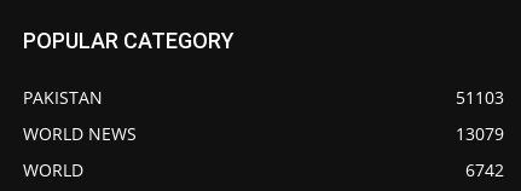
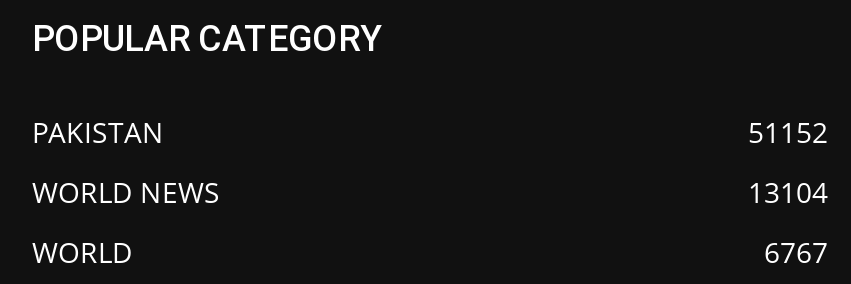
- 51103
+ 51152

- 13079
+ 13104

- 6742
+ 6767
